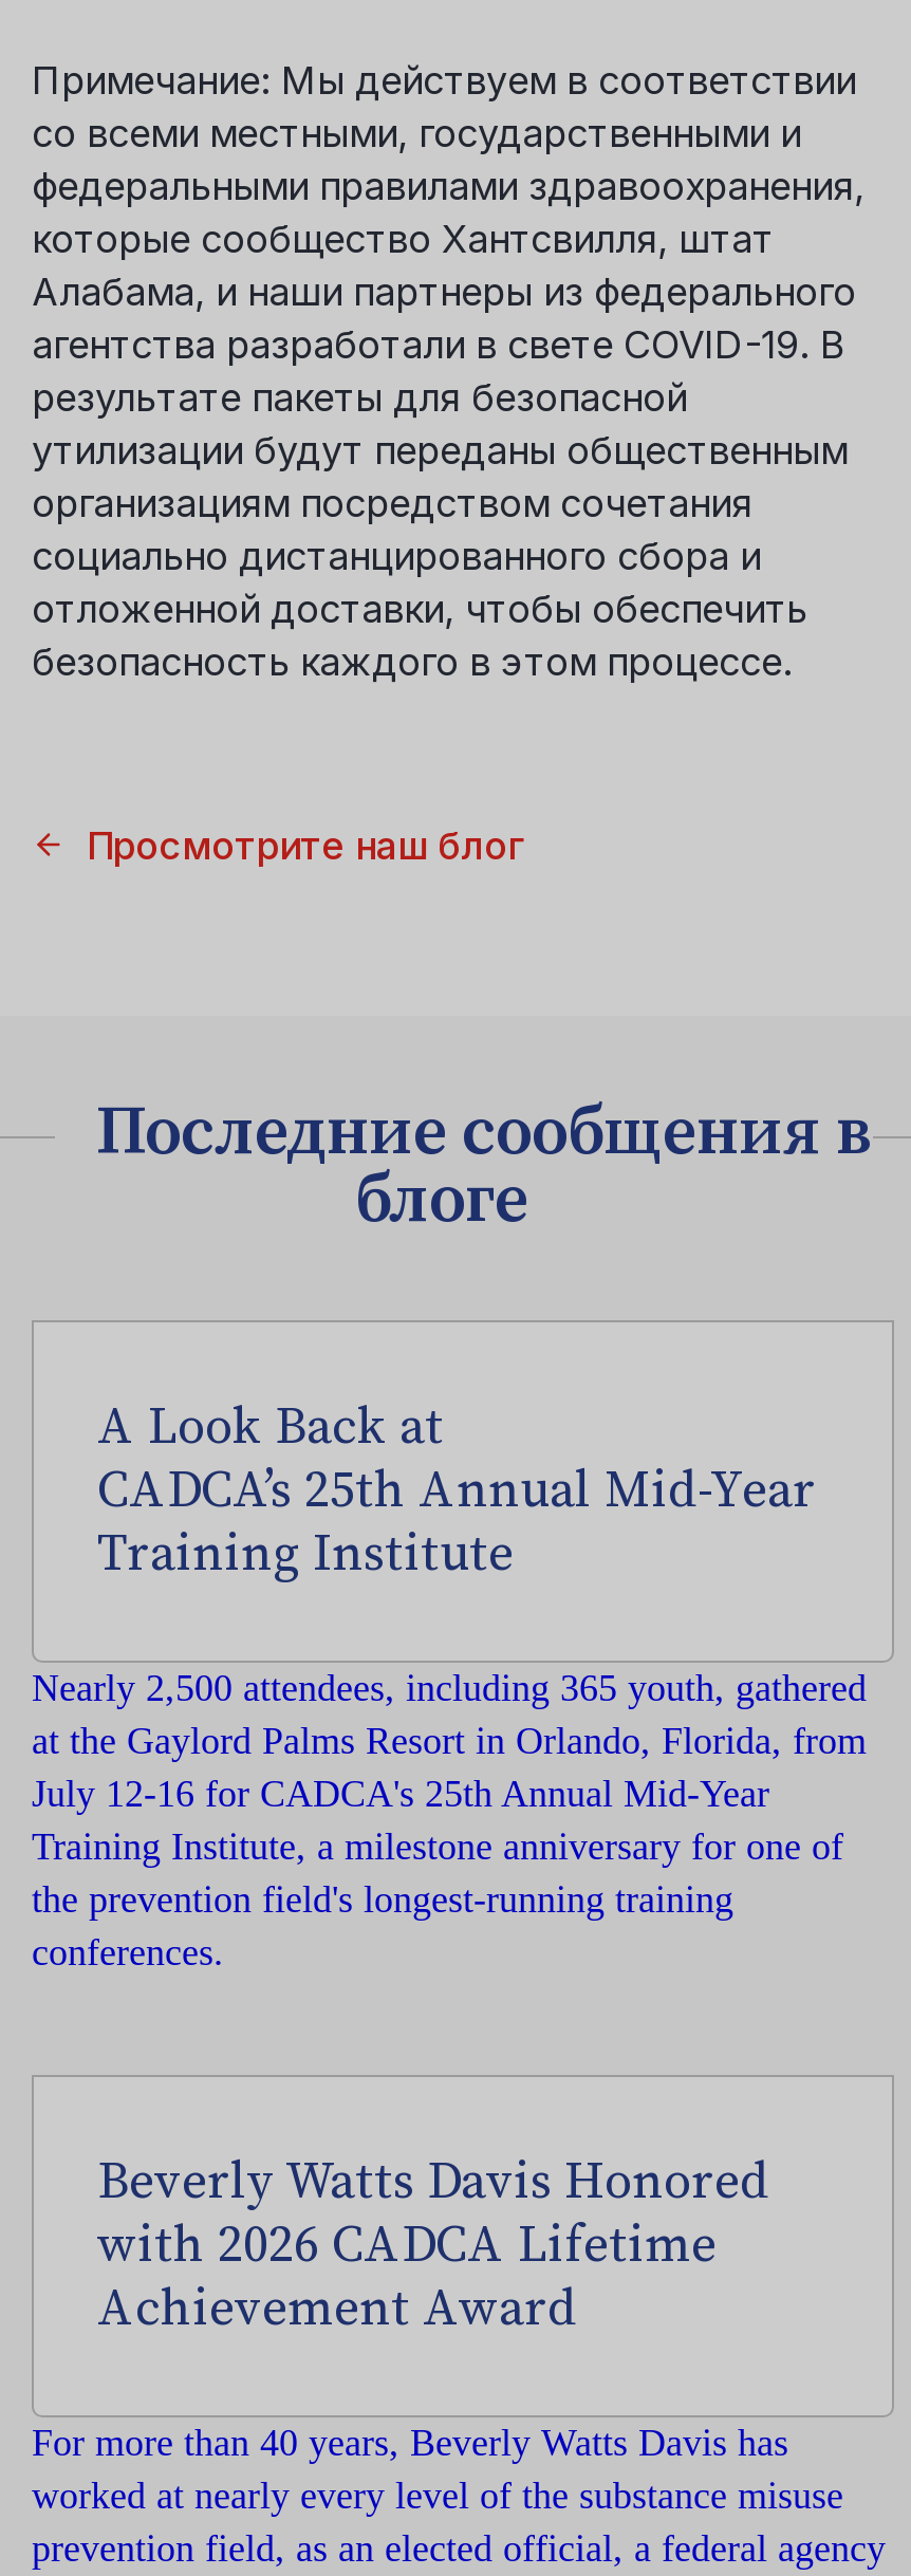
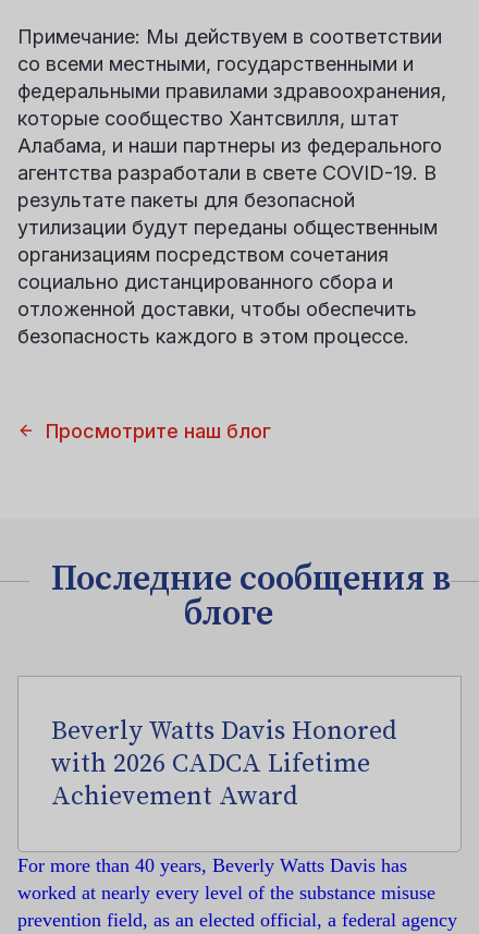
- A Look Back at
- CADCA’s 25th Annual Mid-Year
- Training Institute
- Nearly 2,500 attendees, including 365 youth, gathered
- at the Gaylord Palms Resort in Orlando, Florida, from
- July 12-16 for CADCA's 25th Annual Mid-Year
- Training Institute, a milestone anniversary for one of
- the prevention field's longest-running training
- conferences.
